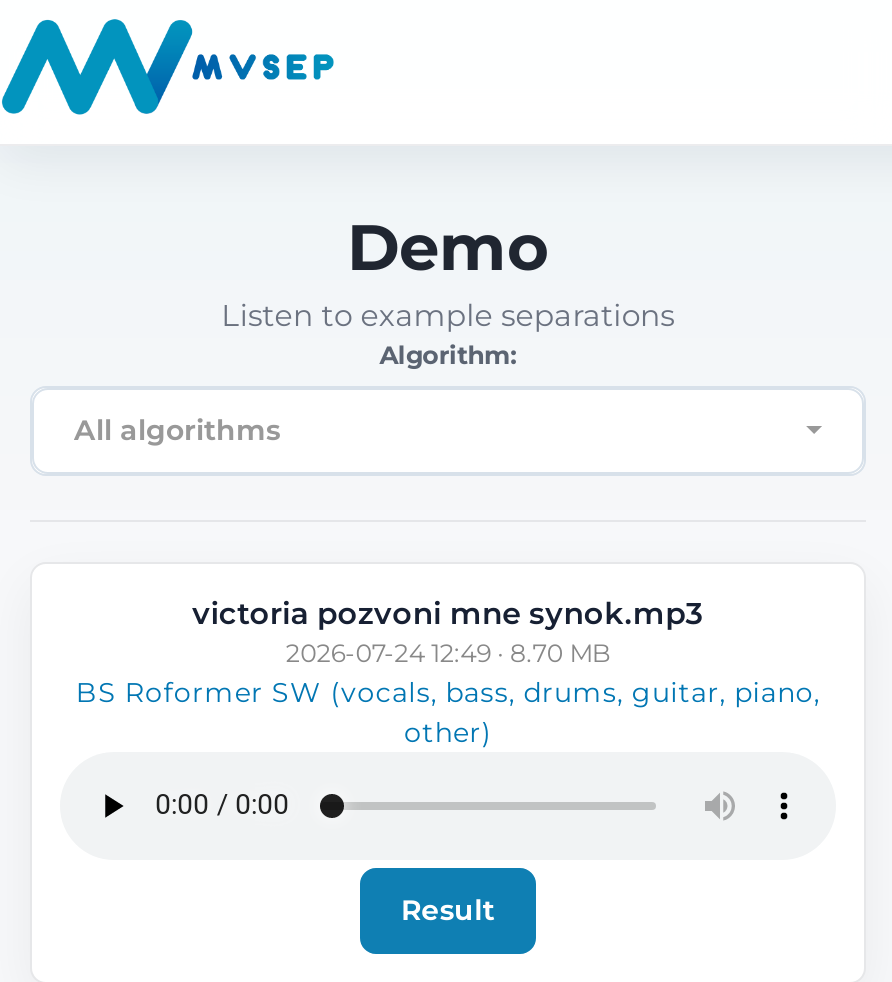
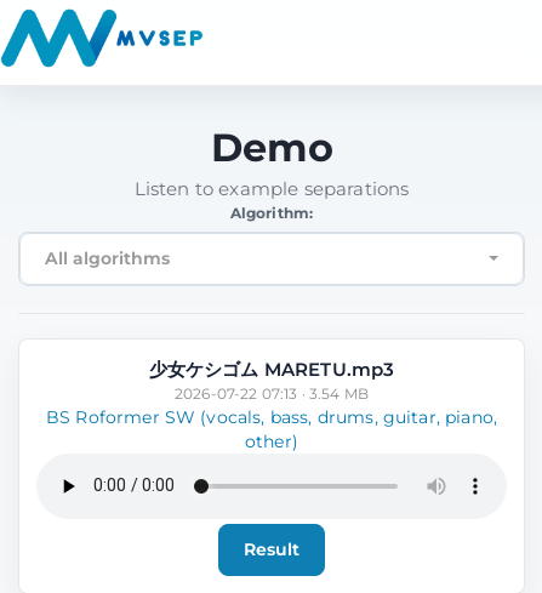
- victoria pozvoni mne synok.mp3
- 2026-07-24 12:49 · 8.70 MB
+ 少女ケシゴム MARETU.mp3
+ 2026-07-22 07:13 · 3.54 MB
